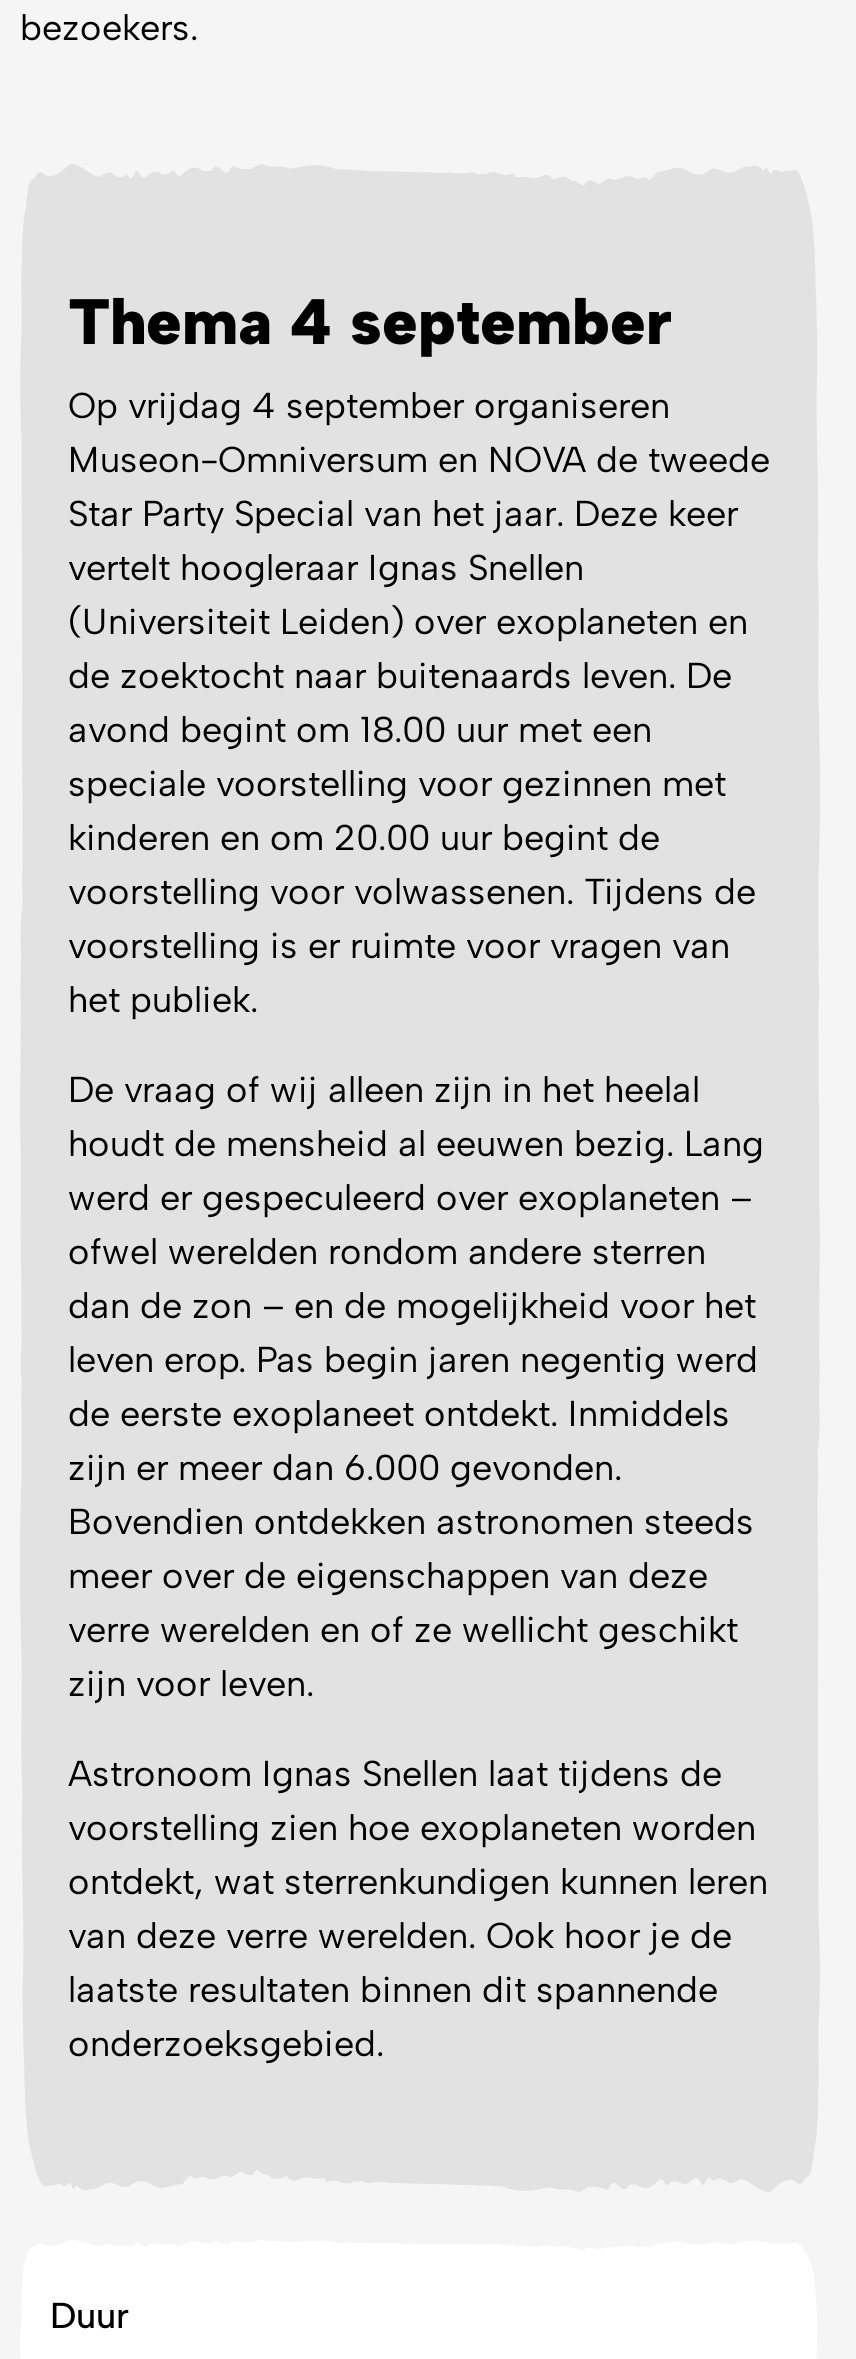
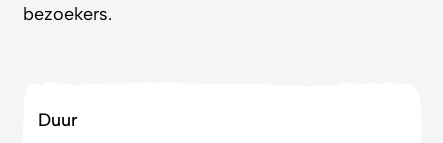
- Thema 4 september
- Op vrijdag 4 september organiseren
- Museon-Omniversum en NOVA de tweede
- Star Party Special van het jaar. Deze keer
- vertelt hoogleraar Ignas Snellen
- (Universiteit Leiden) over exoplaneten en
- de zoektocht naar buitenaards leven. De
- avond begint om 18.00 uur met een
- speciale voorstelling voor gezinnen met
- kinderen en om 20.00 uur begint de
- voorstelling voor volwassenen. Tijdens de
- voorstelling is er ruimte voor vragen van
- het publiek.
- De vraag of wij alleen zijn in het heelal
- houdt de mensheid al eeuwen bezig. Lang
- werd er gespeculeerd over exoplaneten –
- ofwel werelden rondom andere sterren
- dan de zon – en de mogelijkheid voor het
- leven erop. Pas begin jaren negentig werd
- de eerste exoplaneet ontdekt. Inmiddels
- zijn er meer dan 6.000 gevonden.
- Bovendien ontdekken astronomen steeds
- meer over de eigenschappen van deze
- verre werelden en of ze wellicht geschikt
- zijn voor leven.
- Astronoom Ignas Snellen laat tijdens de
- voorstelling zien hoe exoplaneten worden
- ontdekt, wat sterrenkundigen kunnen leren
- van deze verre werelden. Ook hoor je de
- laatste resultaten binnen dit spannende
- onderzoeksgebied.
